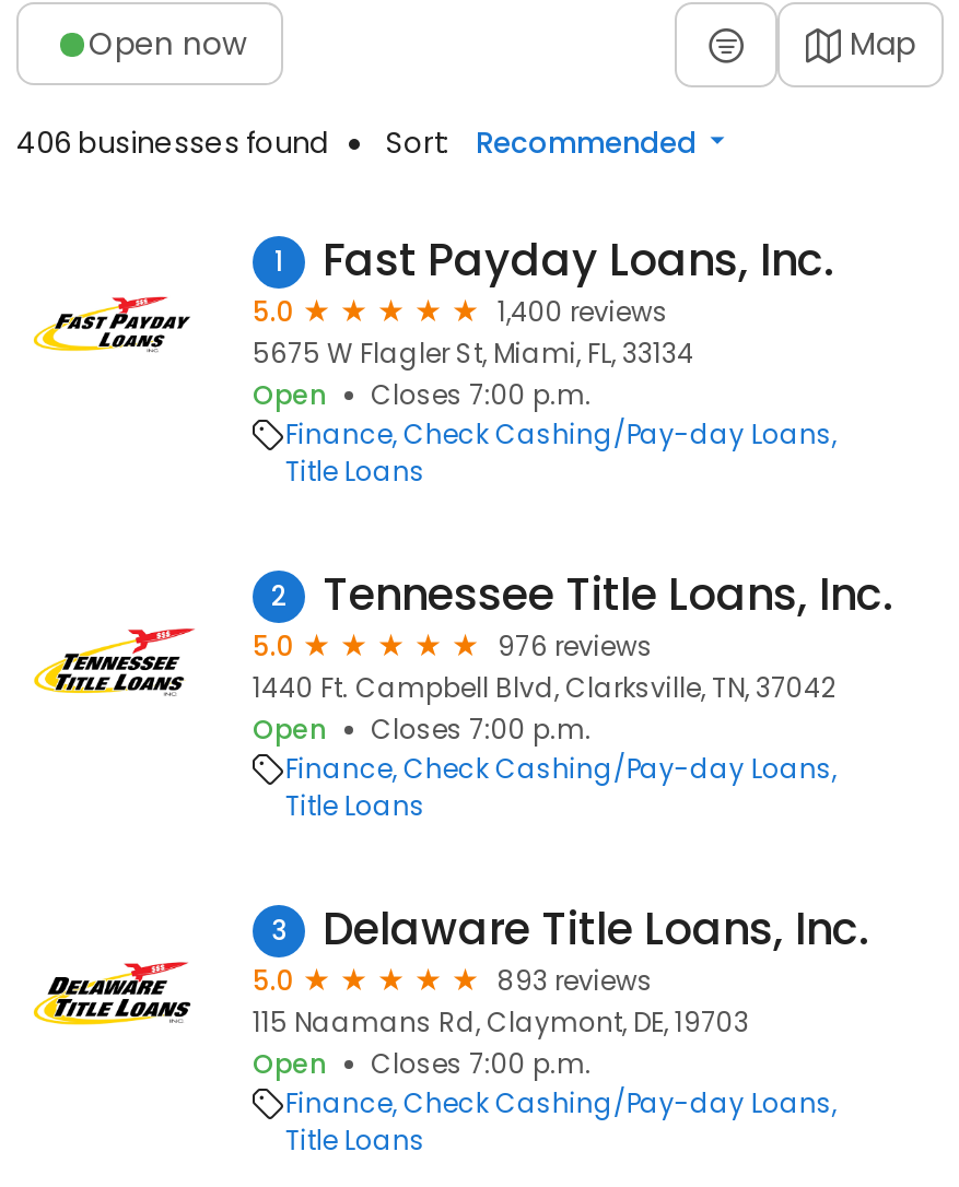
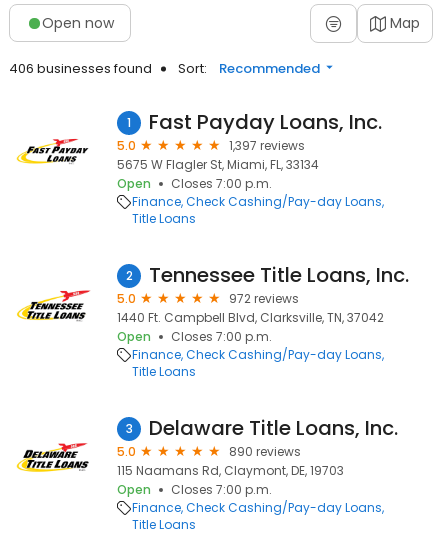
- 1,400 reviews
+ 1,397 reviews

- 976 reviews
+ 972 reviews

- 893 reviews
+ 890 reviews
